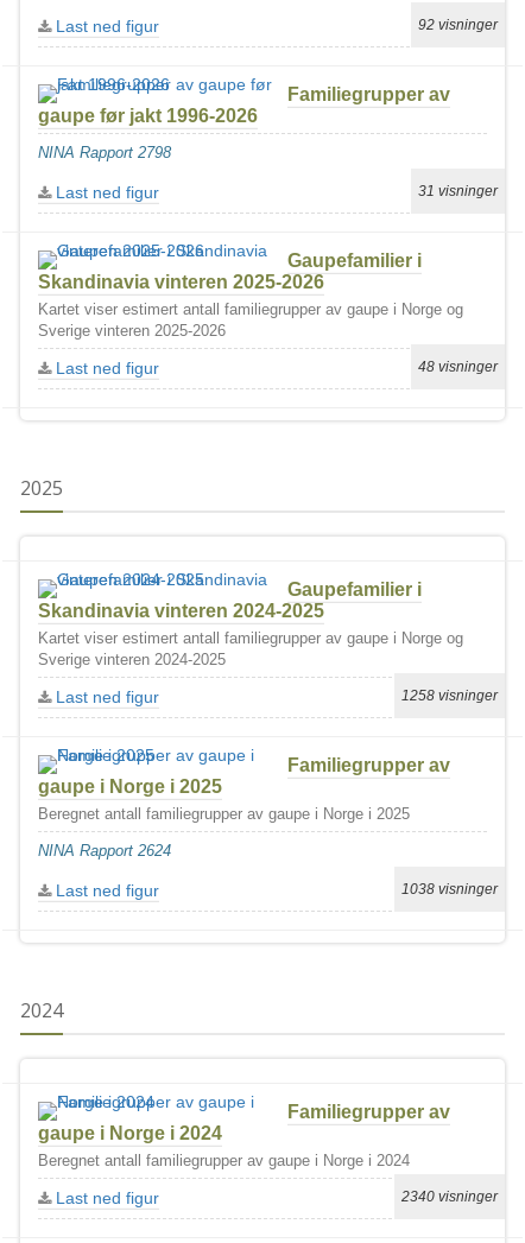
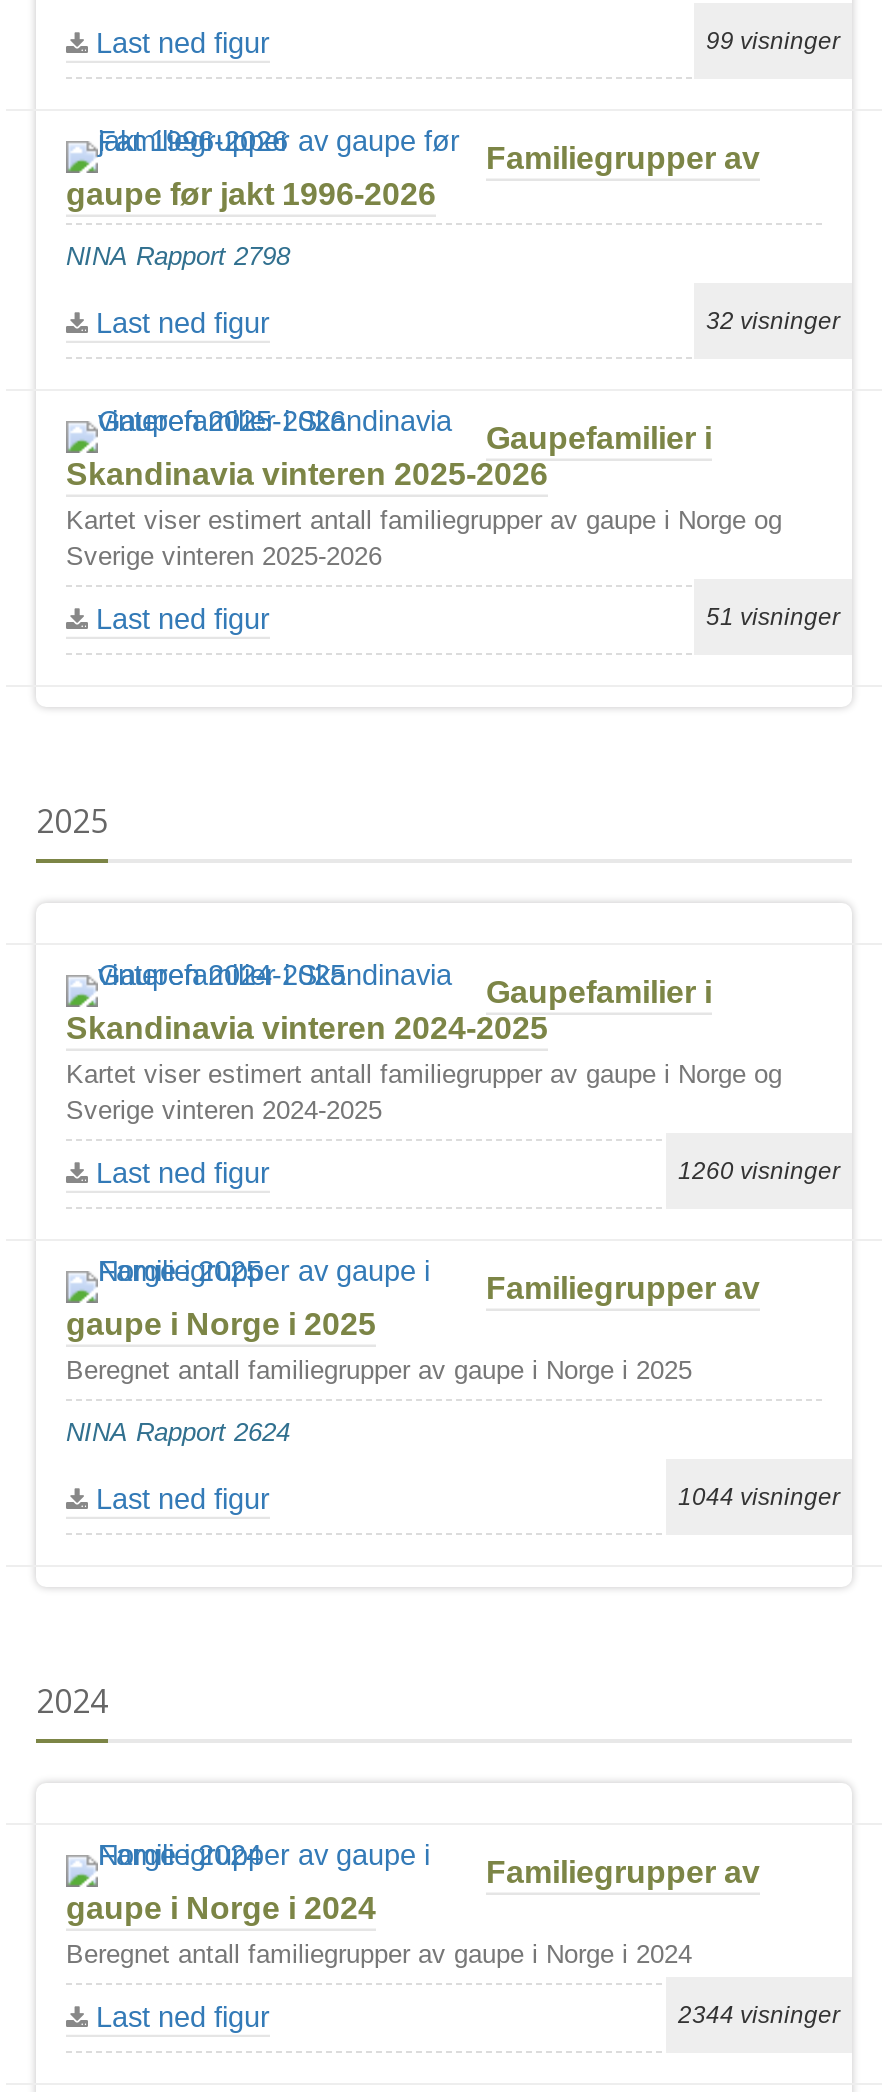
- 92 visninger
+ 99 visninger

- 31 visninger
+ 32 visninger

- 48 visninger
+ 51 visninger

- 1258 visninger
+ 1260 visninger

- 1038 visninger
+ 1044 visninger

- 2340 visninger
+ 2344 visninger
